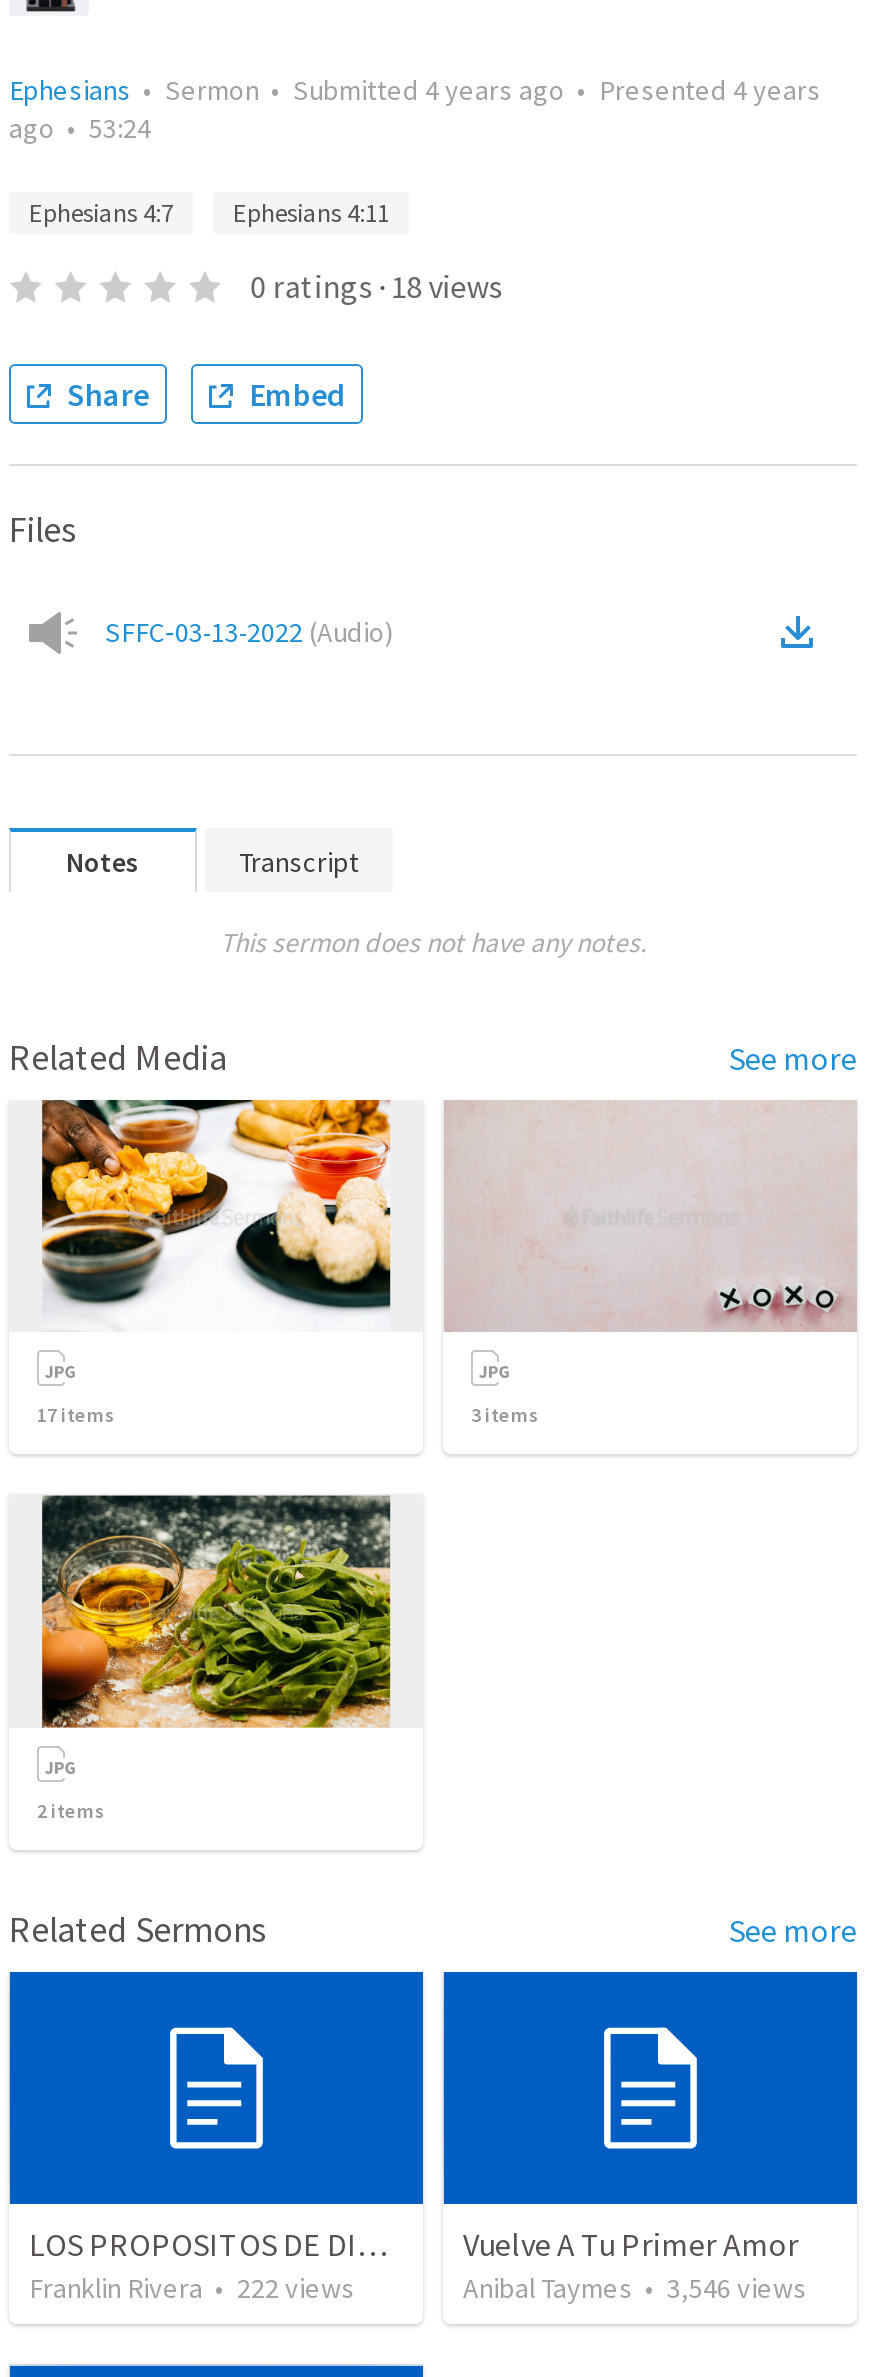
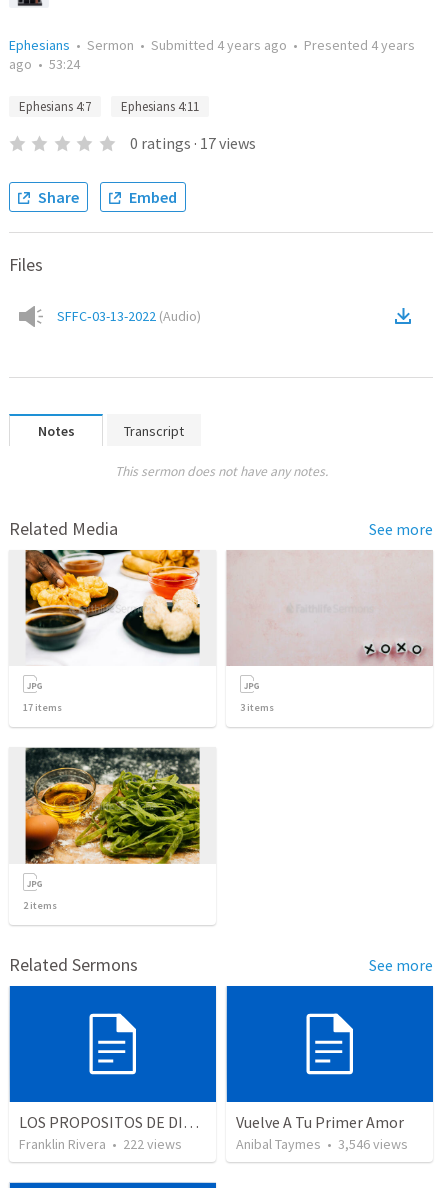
- 0 ratings · 18 views
+ 0 ratings · 17 views
